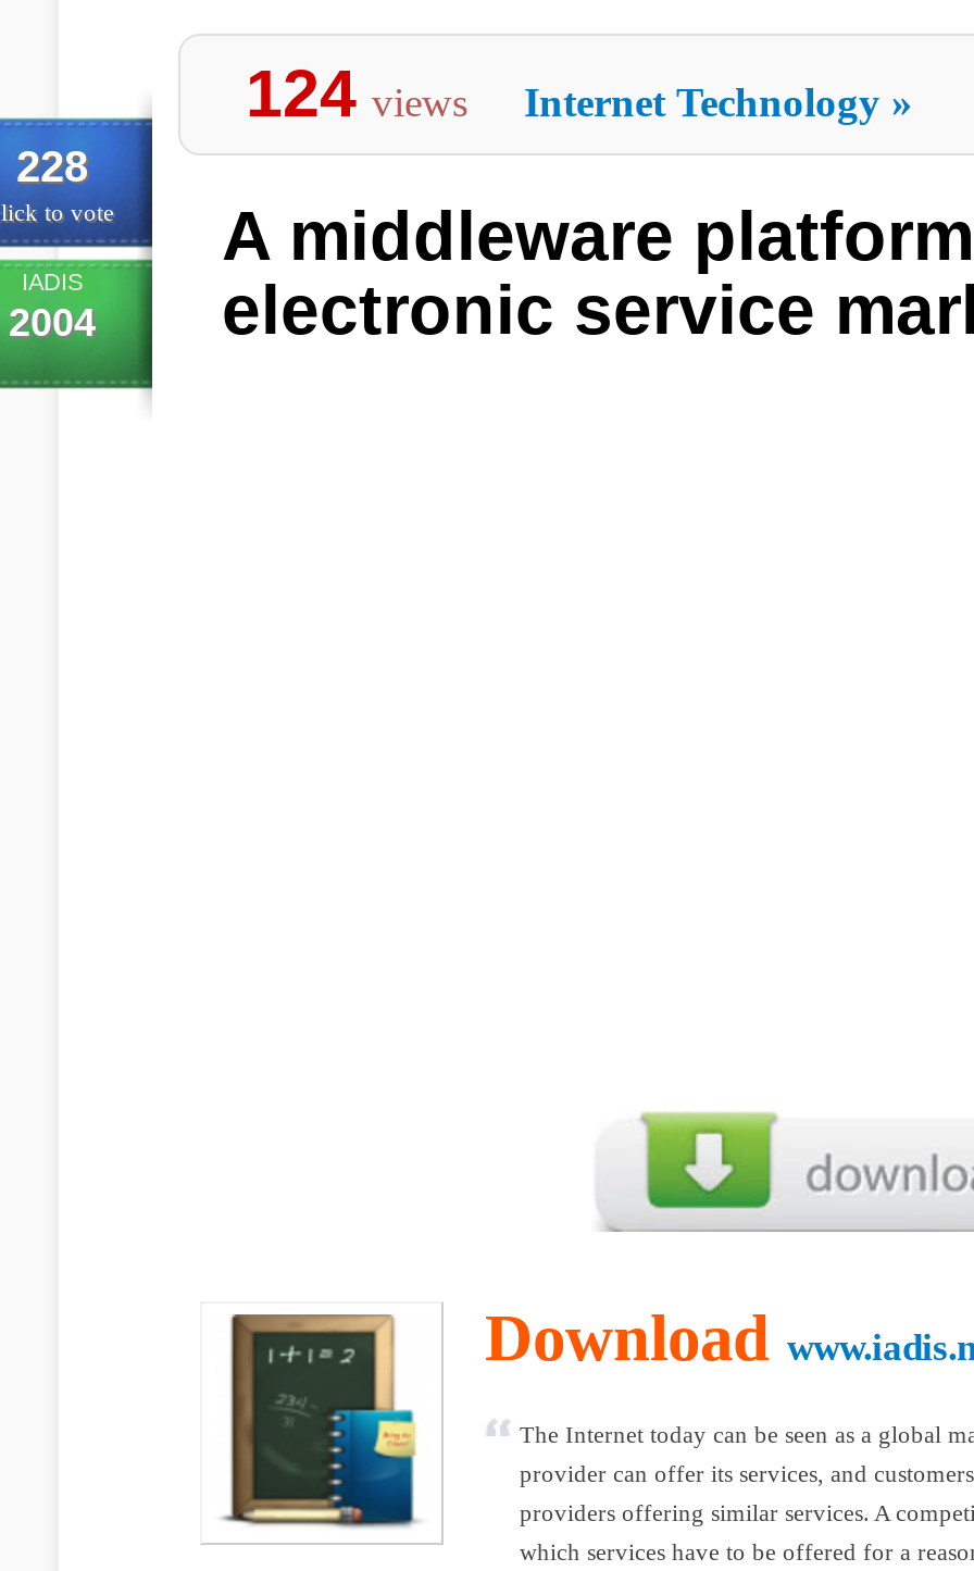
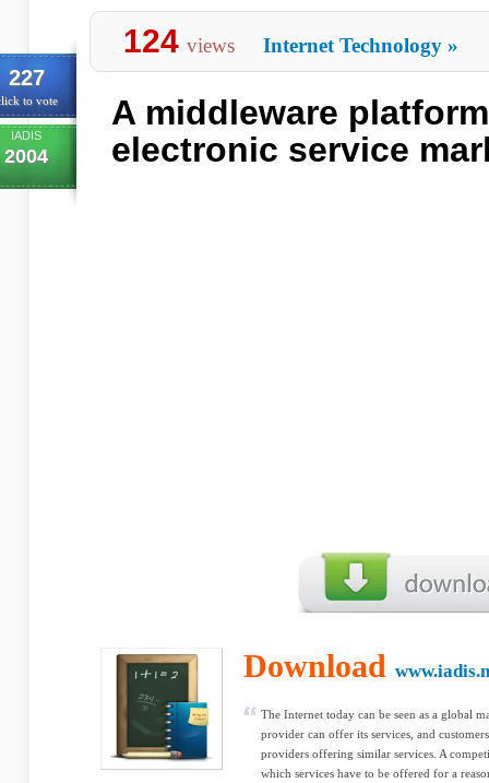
- 228
+ 227
